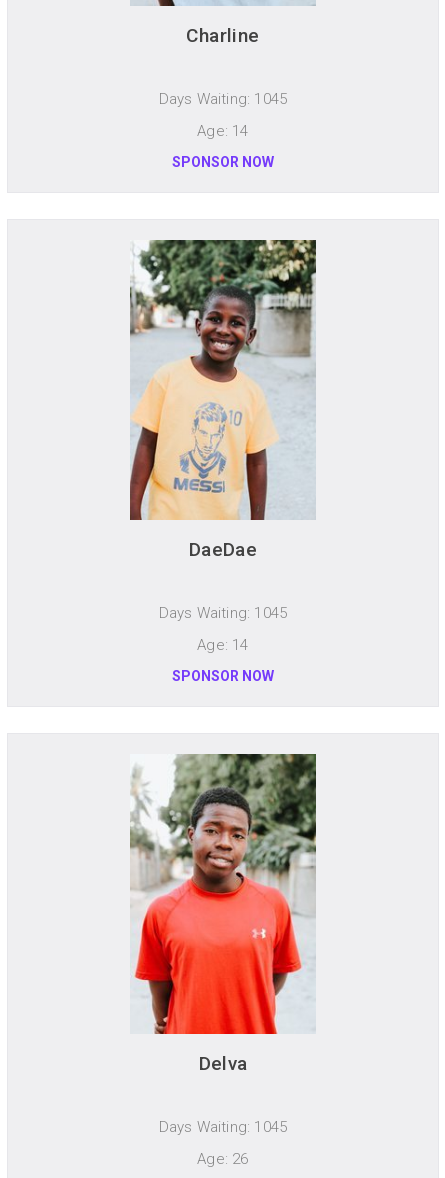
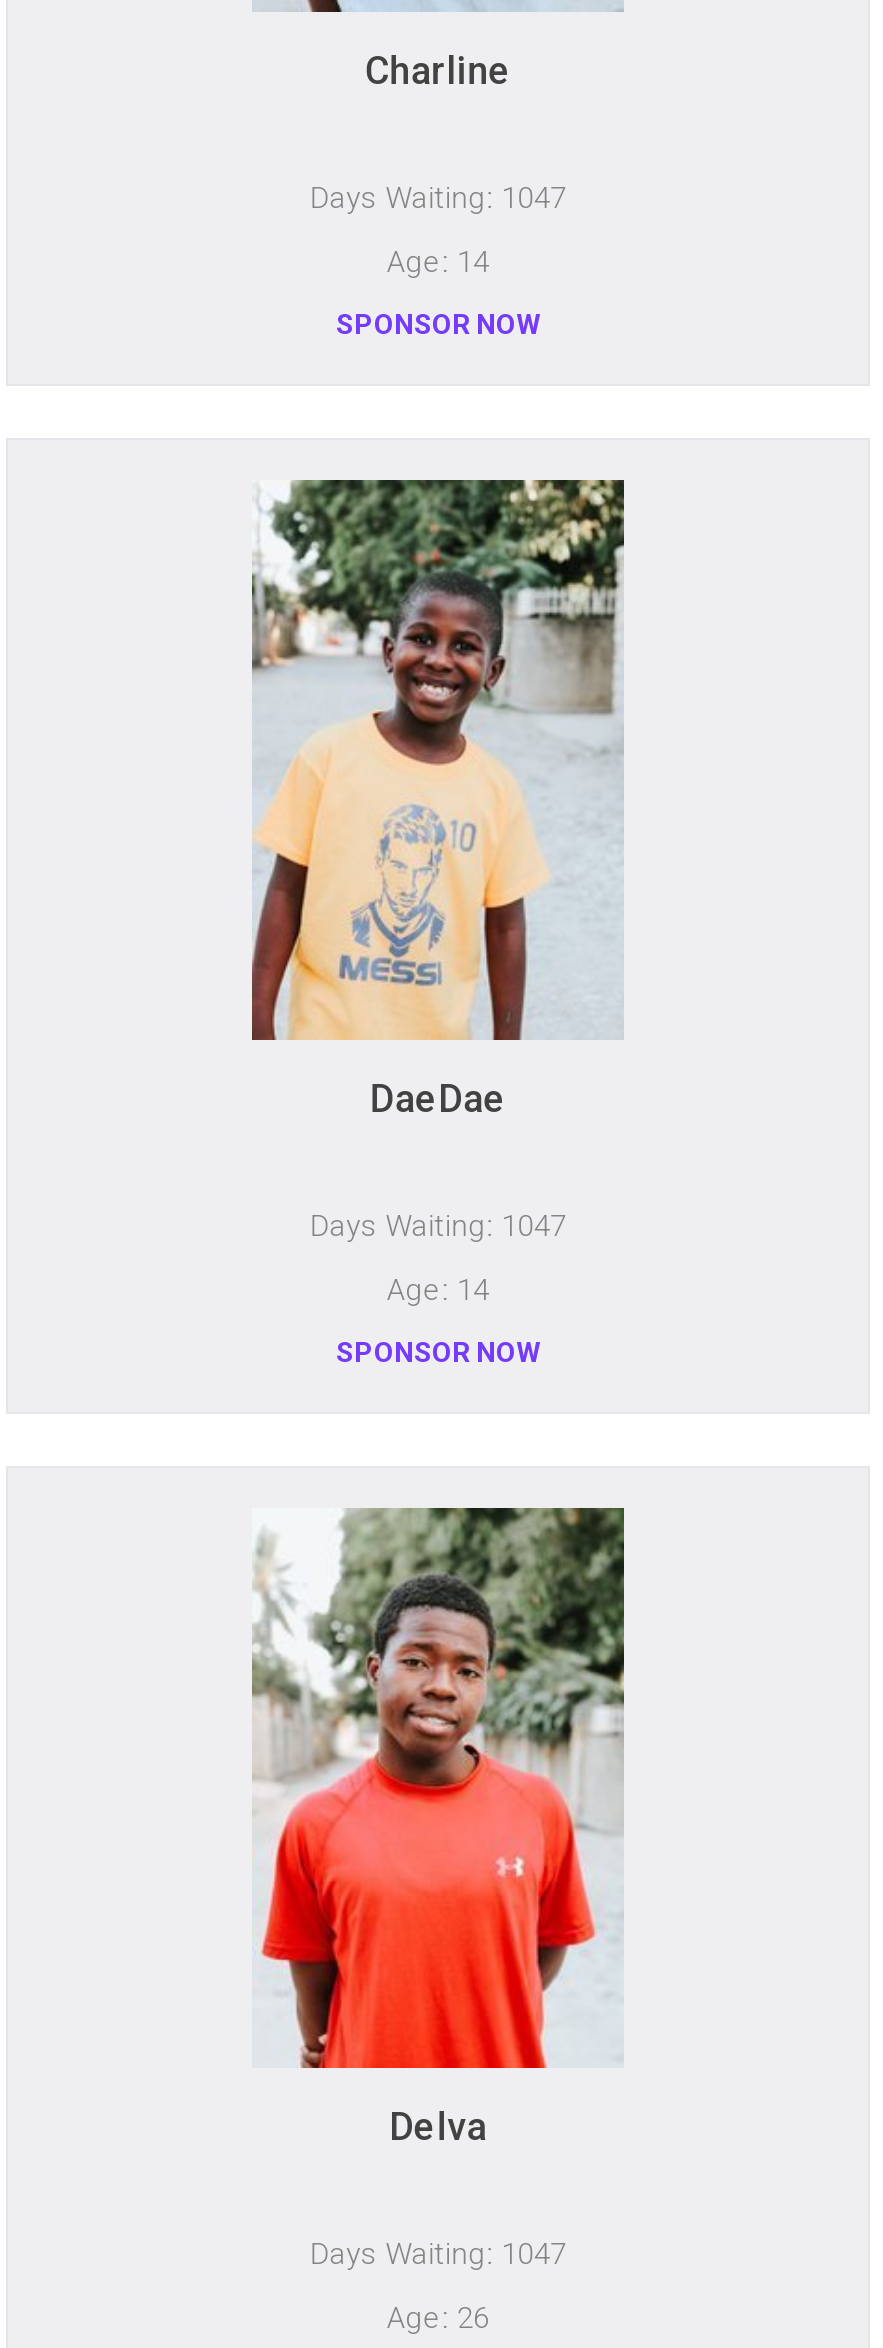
- Days Waiting: 1045
+ Days Waiting: 1047

- Days Waiting: 1045
+ Days Waiting: 1047

- Days Waiting: 1045
+ Days Waiting: 1047
